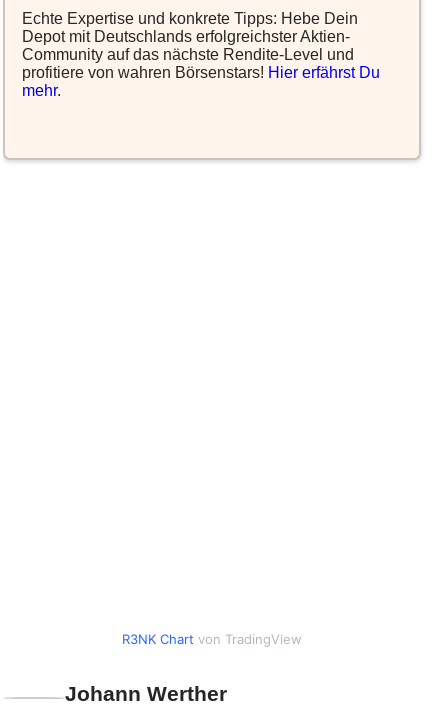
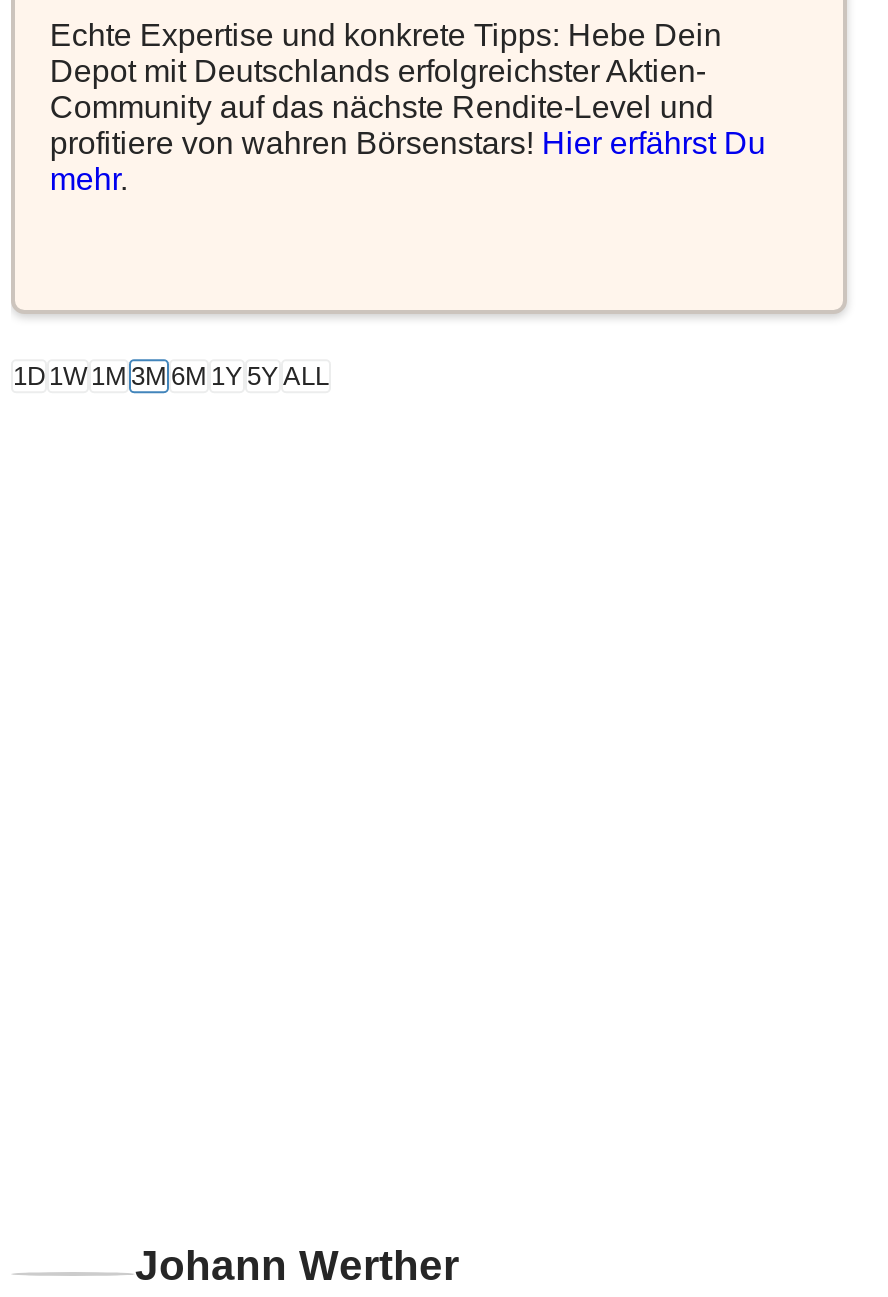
- R3NK Chart von TradingView
+ 1D 1W 1M 3M 6M 1Y 5Y ALL
